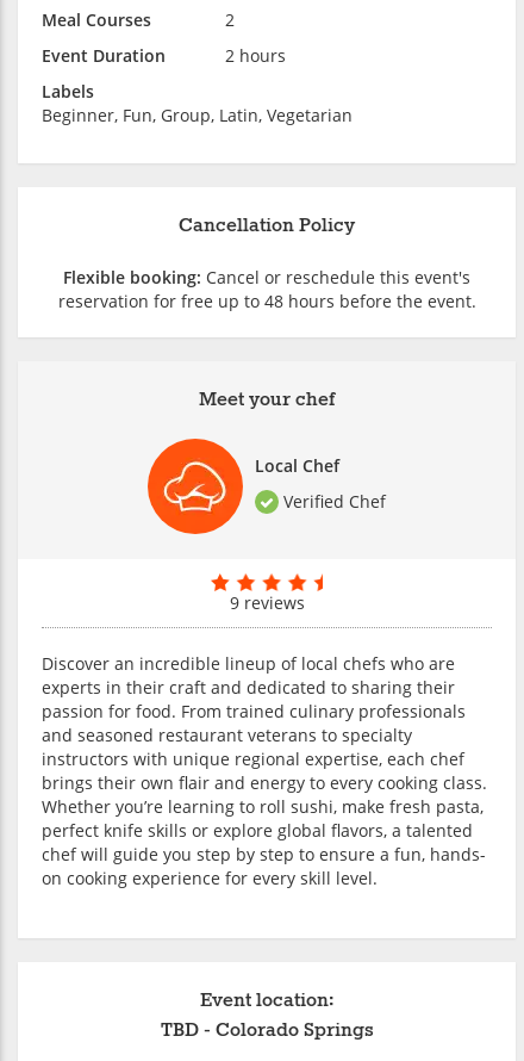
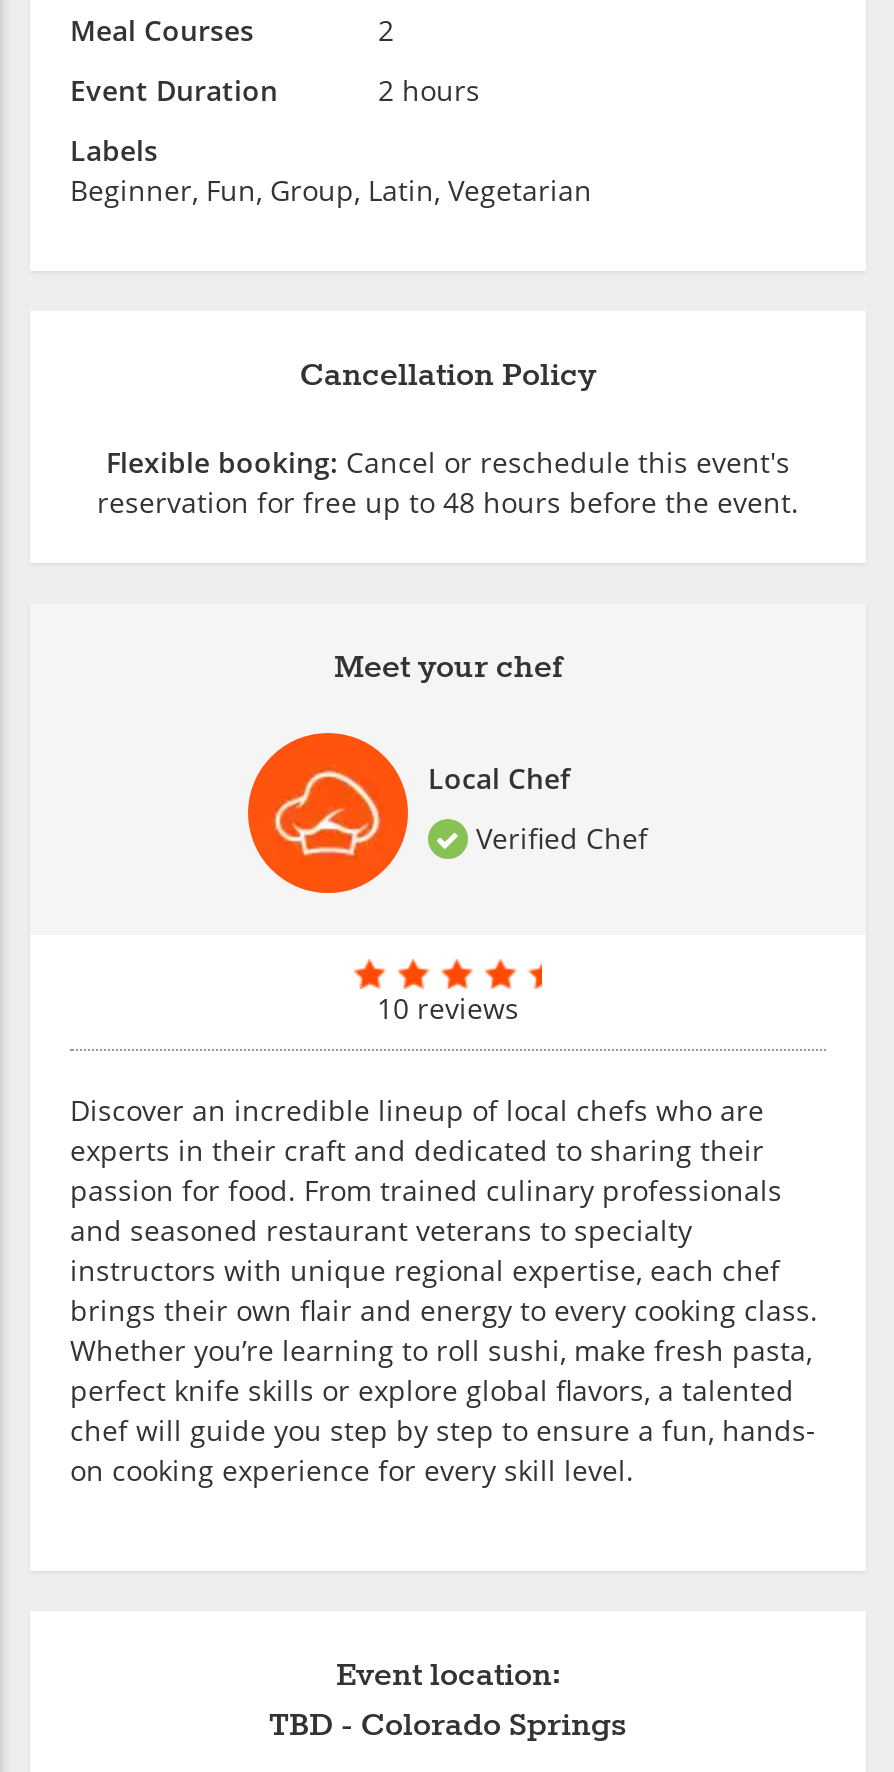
- 9 reviews
+ 10 reviews
